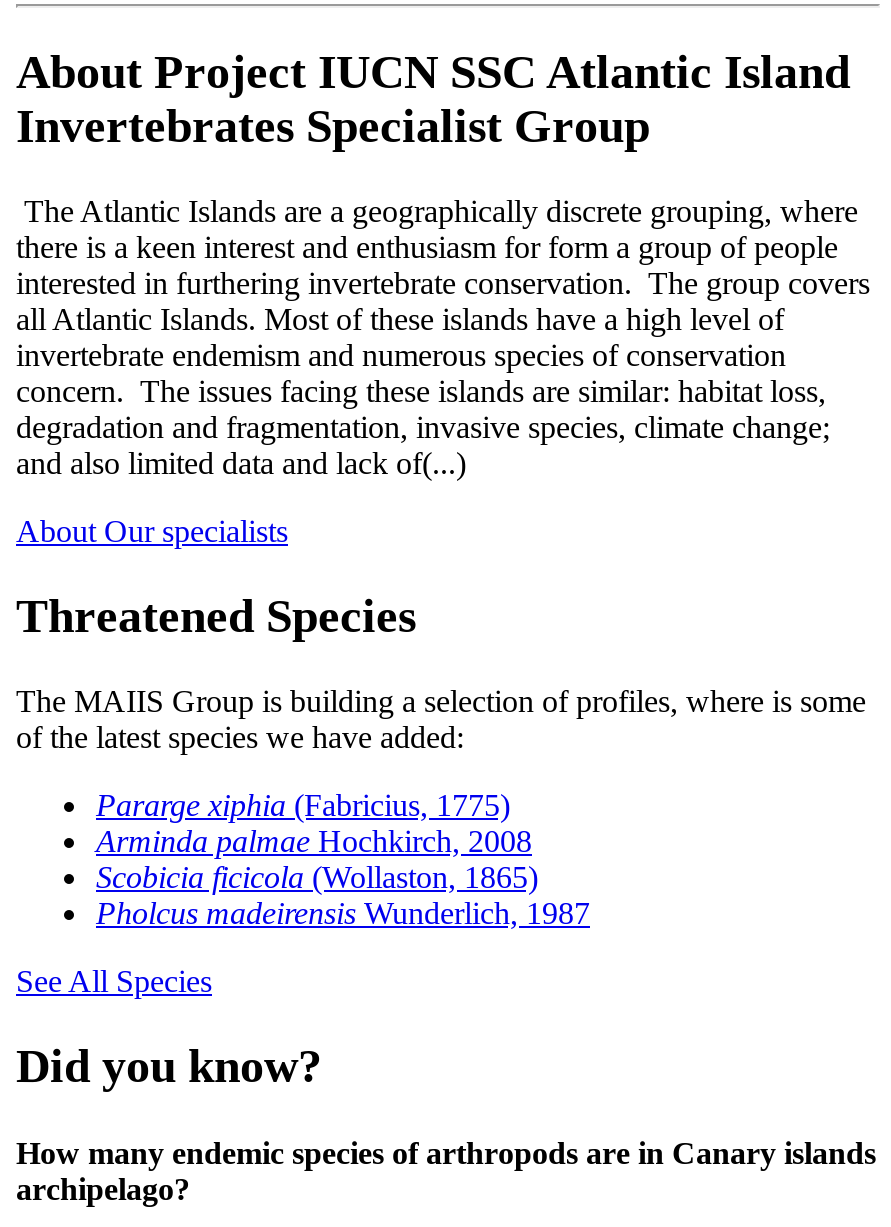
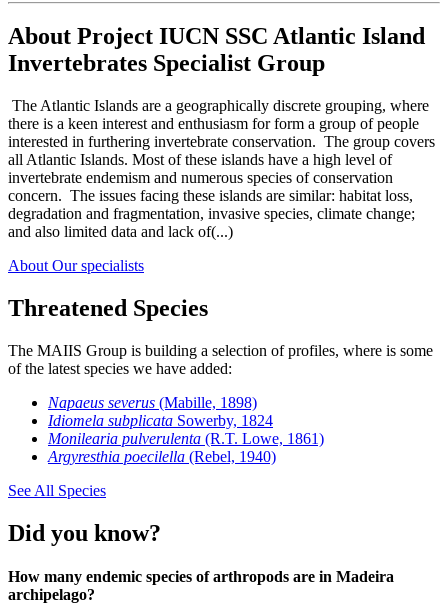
- Pararge xiphia (Fabricius, 1775)
- Arminda palmae Hochkirch, 2008
- Scobicia ficicola (Wollaston, 1865)
- Pholcus madeirensis Wunderlich, 1987
+ Napaeus severus (Mabille, 1898)
+ Idiomela subplicata Sowerby, 1824
+ Monilearia pulverulenta (R.T. Lowe, 1861)
+ Argyresthia poecilella (Rebel, 1940)

- How many endemic species of arthropods are in Canary islands
+ How many endemic species of arthropods are in Madeira
